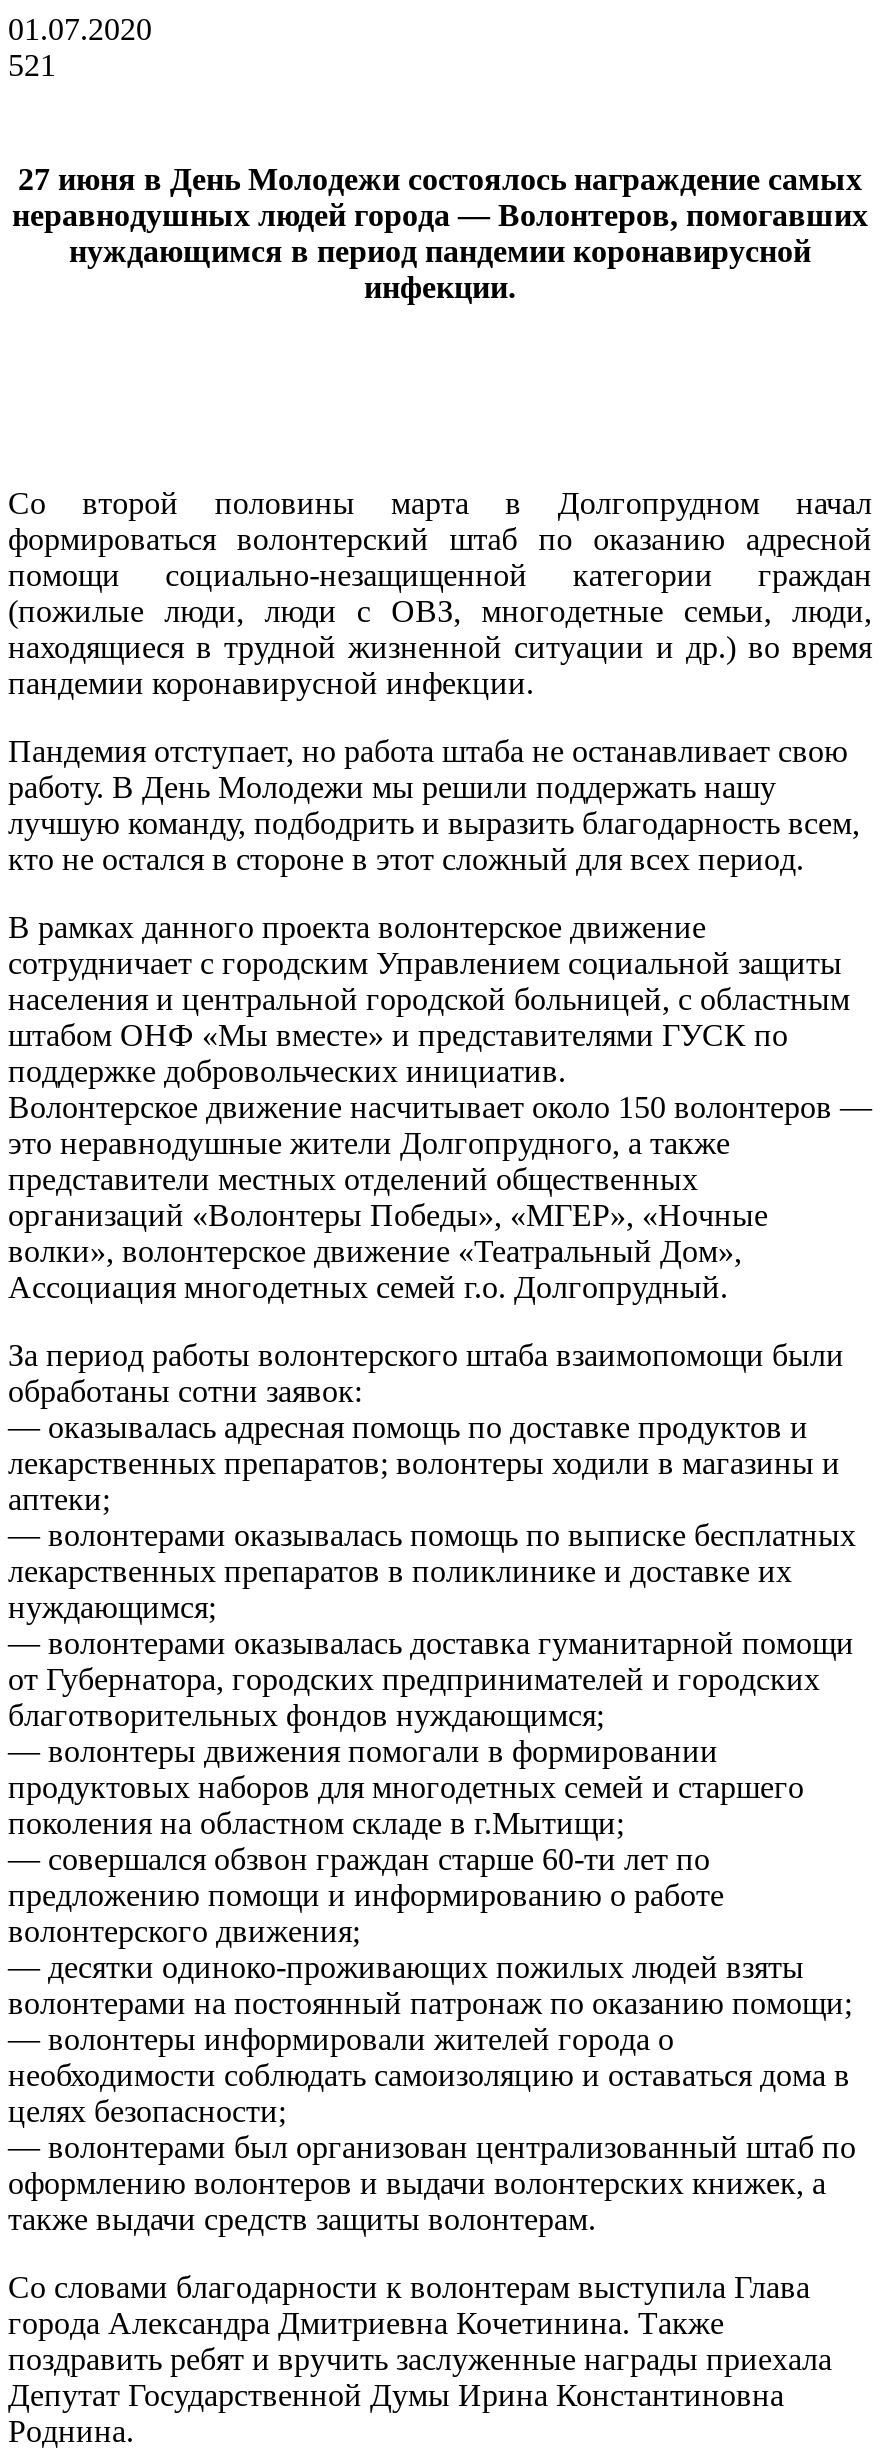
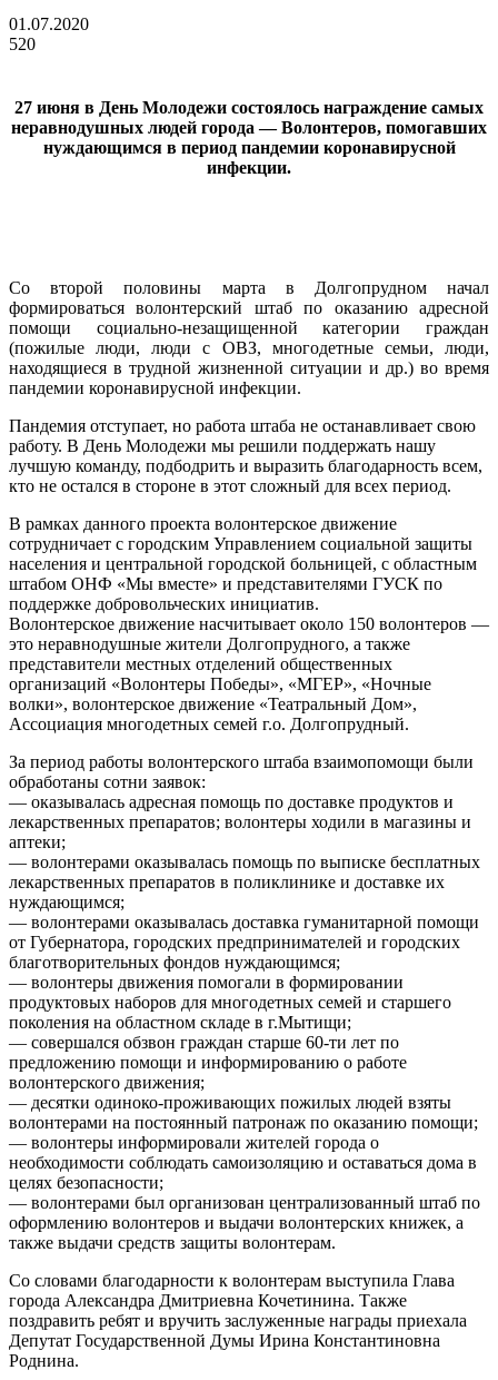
- 521
+ 520
